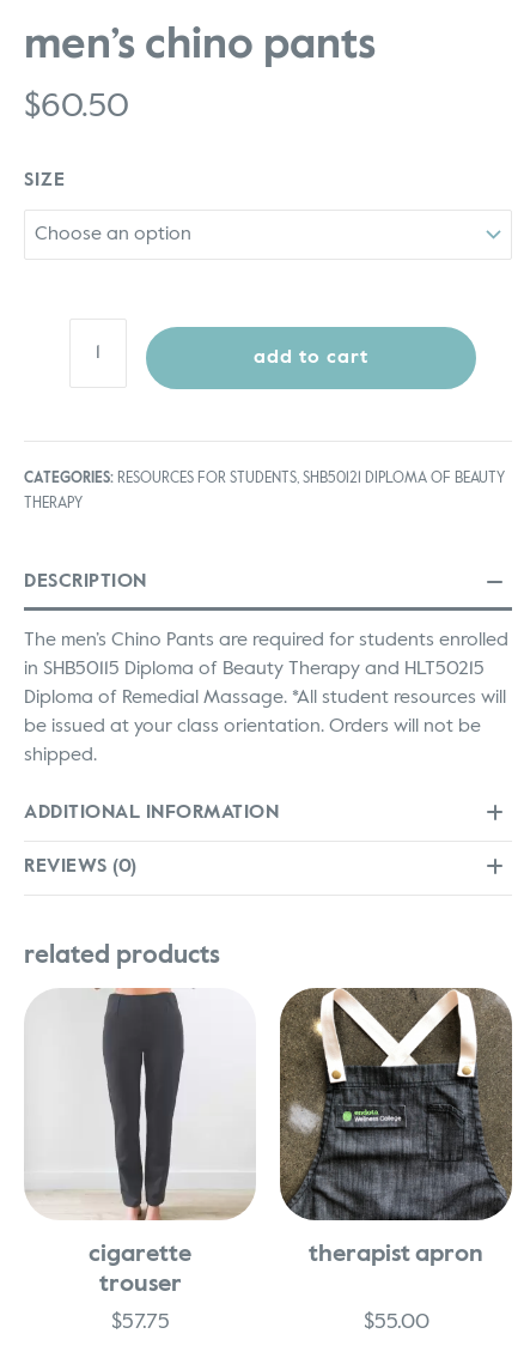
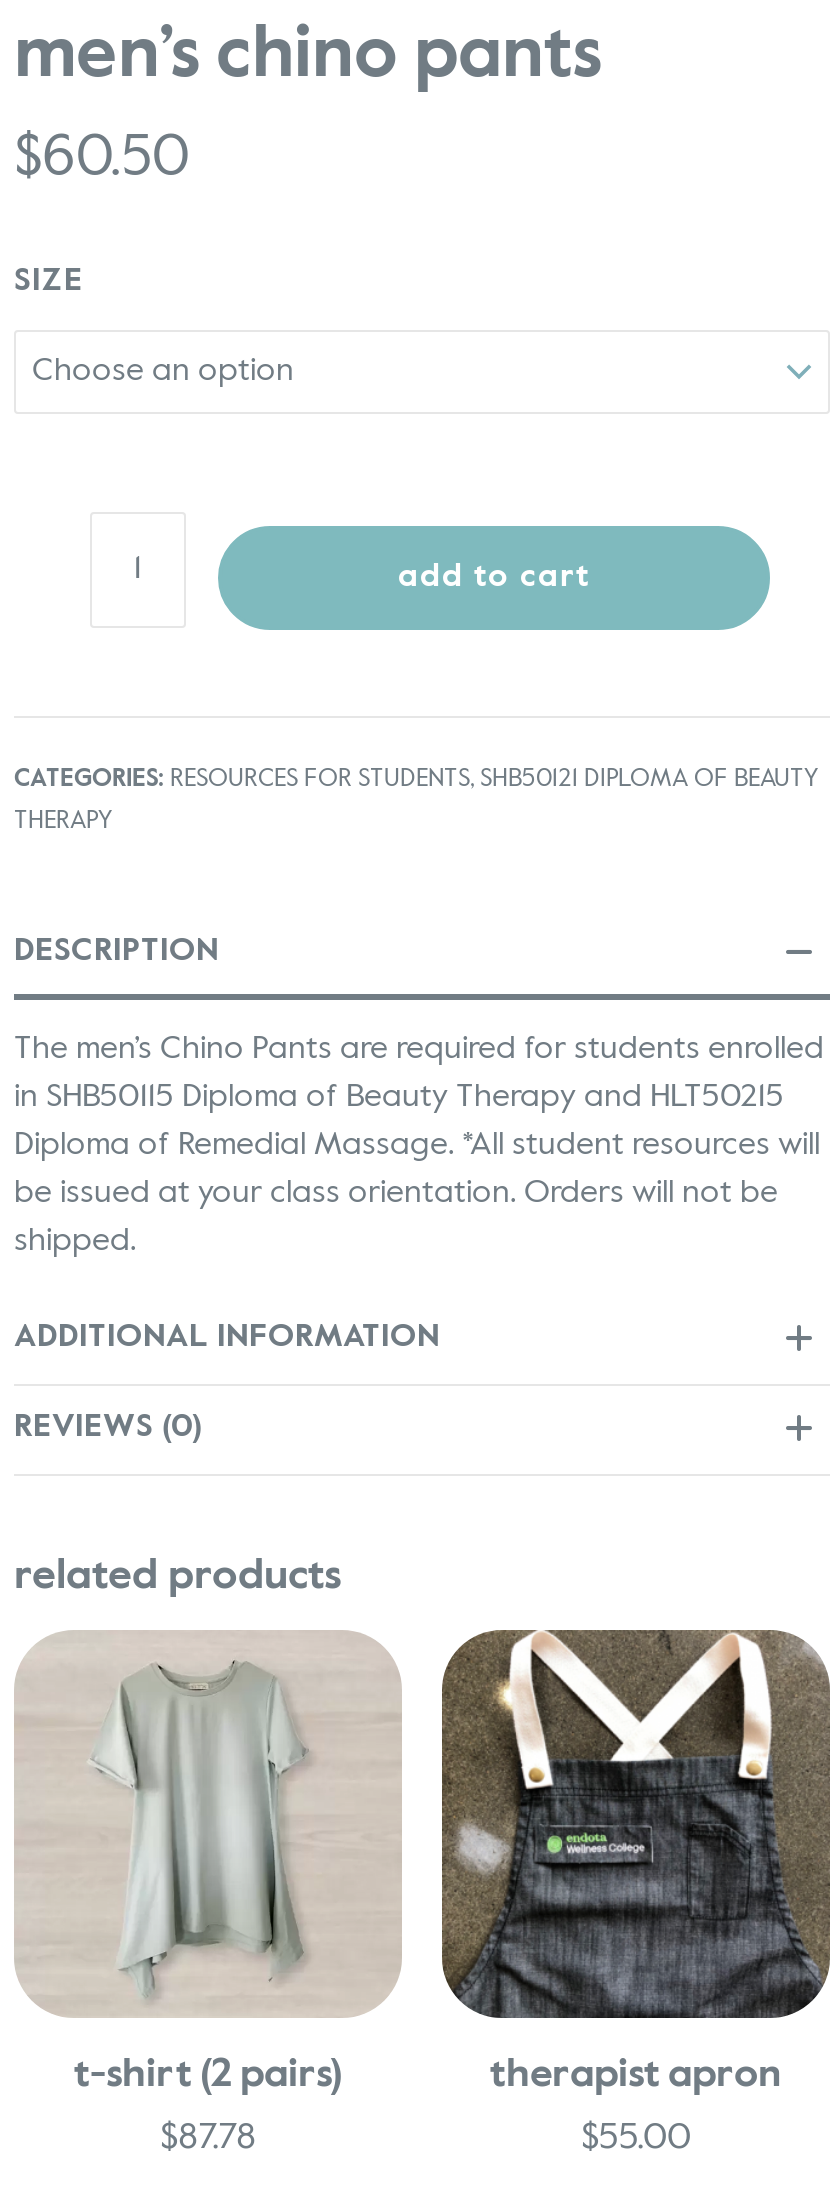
- [image]
- cigarette
- trouser
+ [image]
+ t-shirt (2 pairs)

- $57.75
+ $87.78
